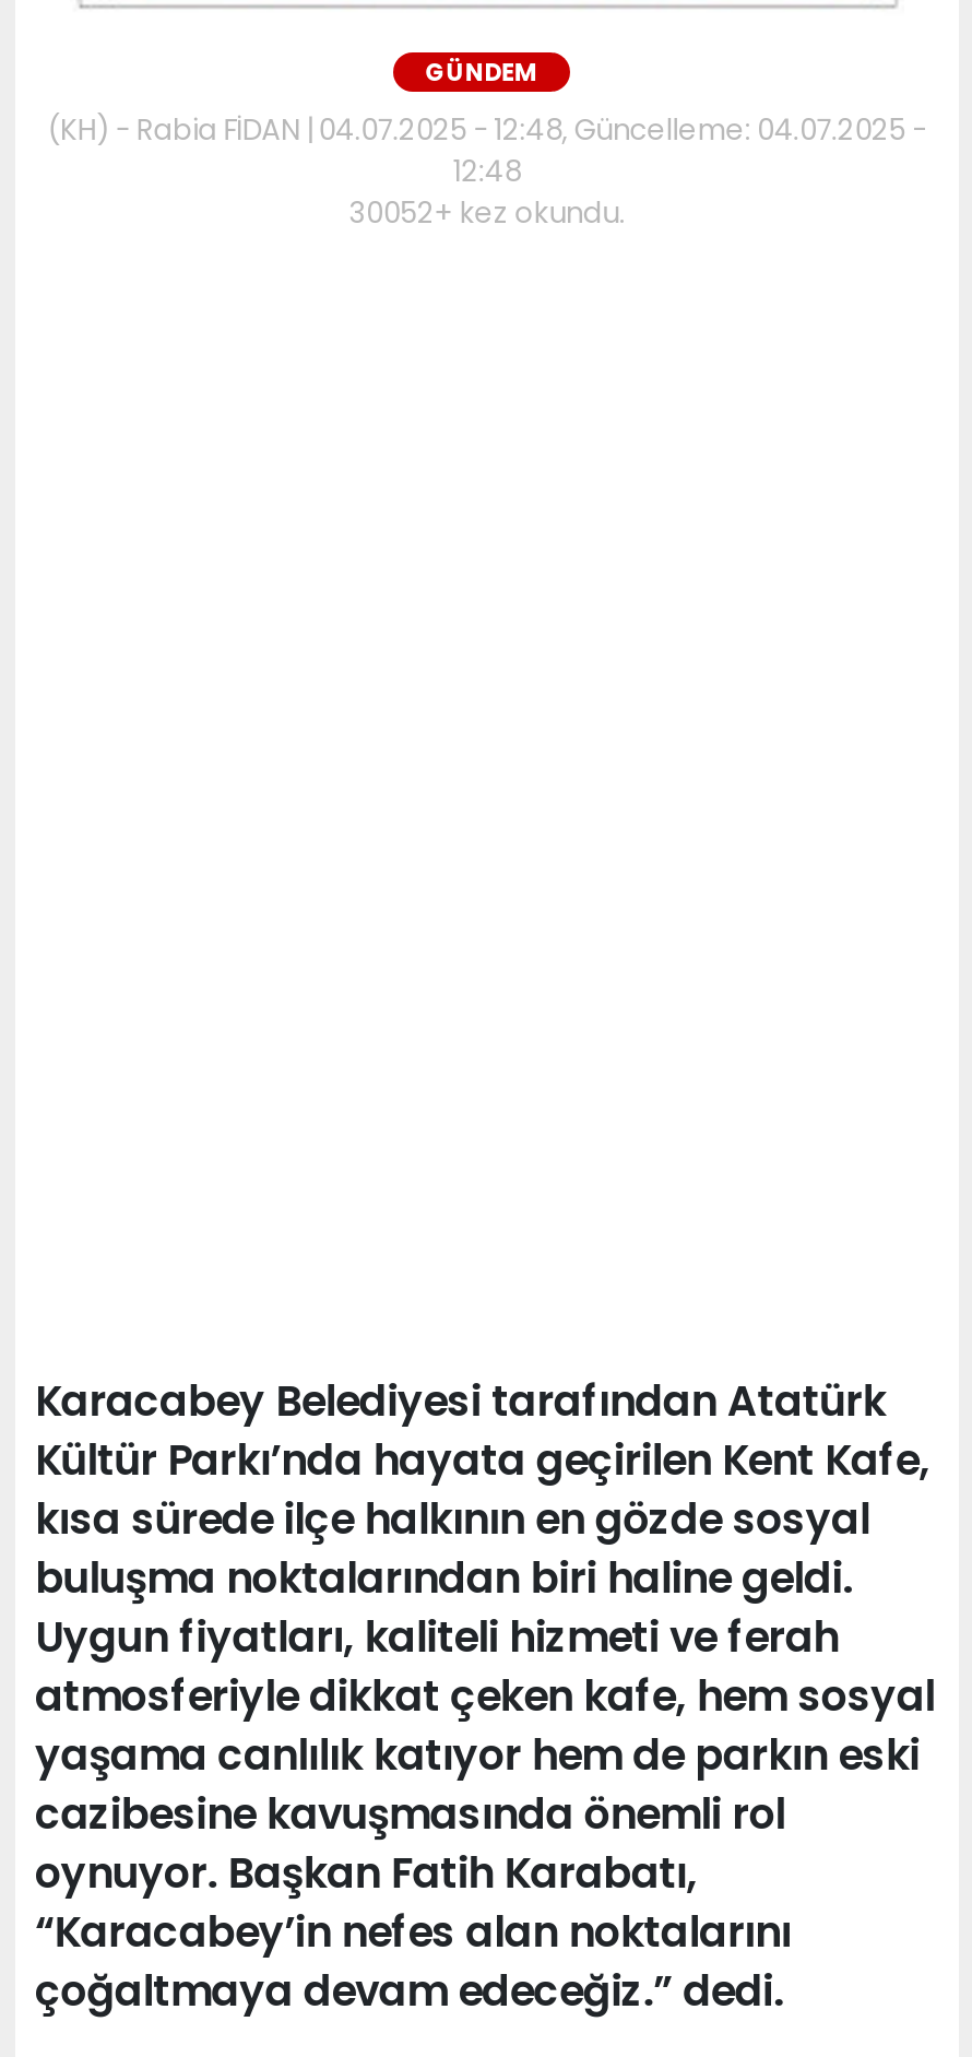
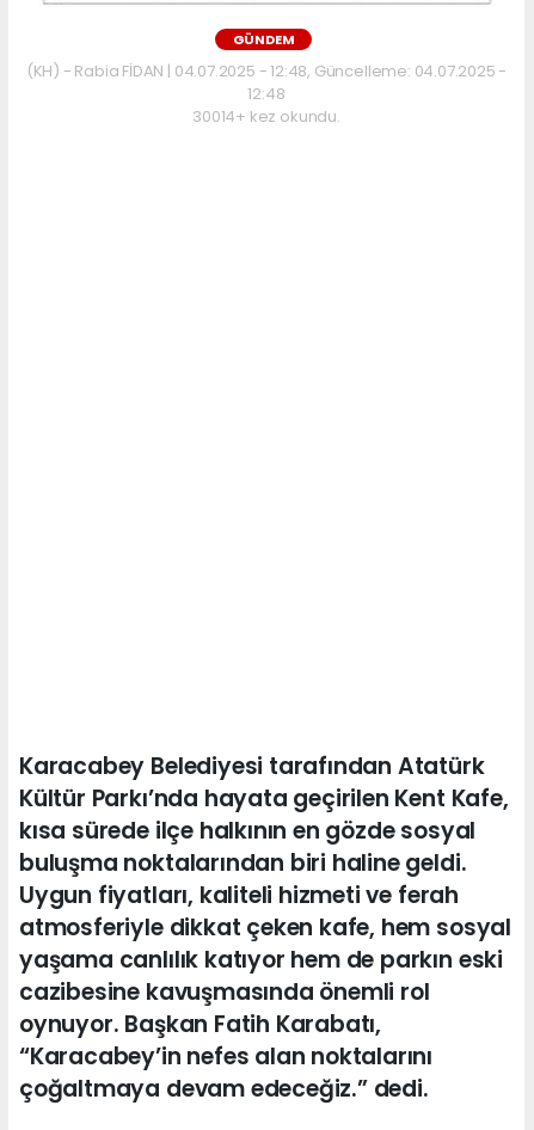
- 30052+ kez okundu.
+ 30014+ kez okundu.
